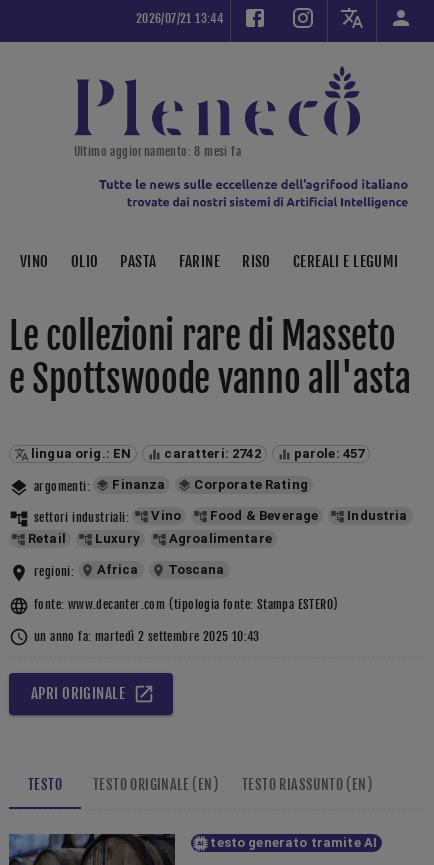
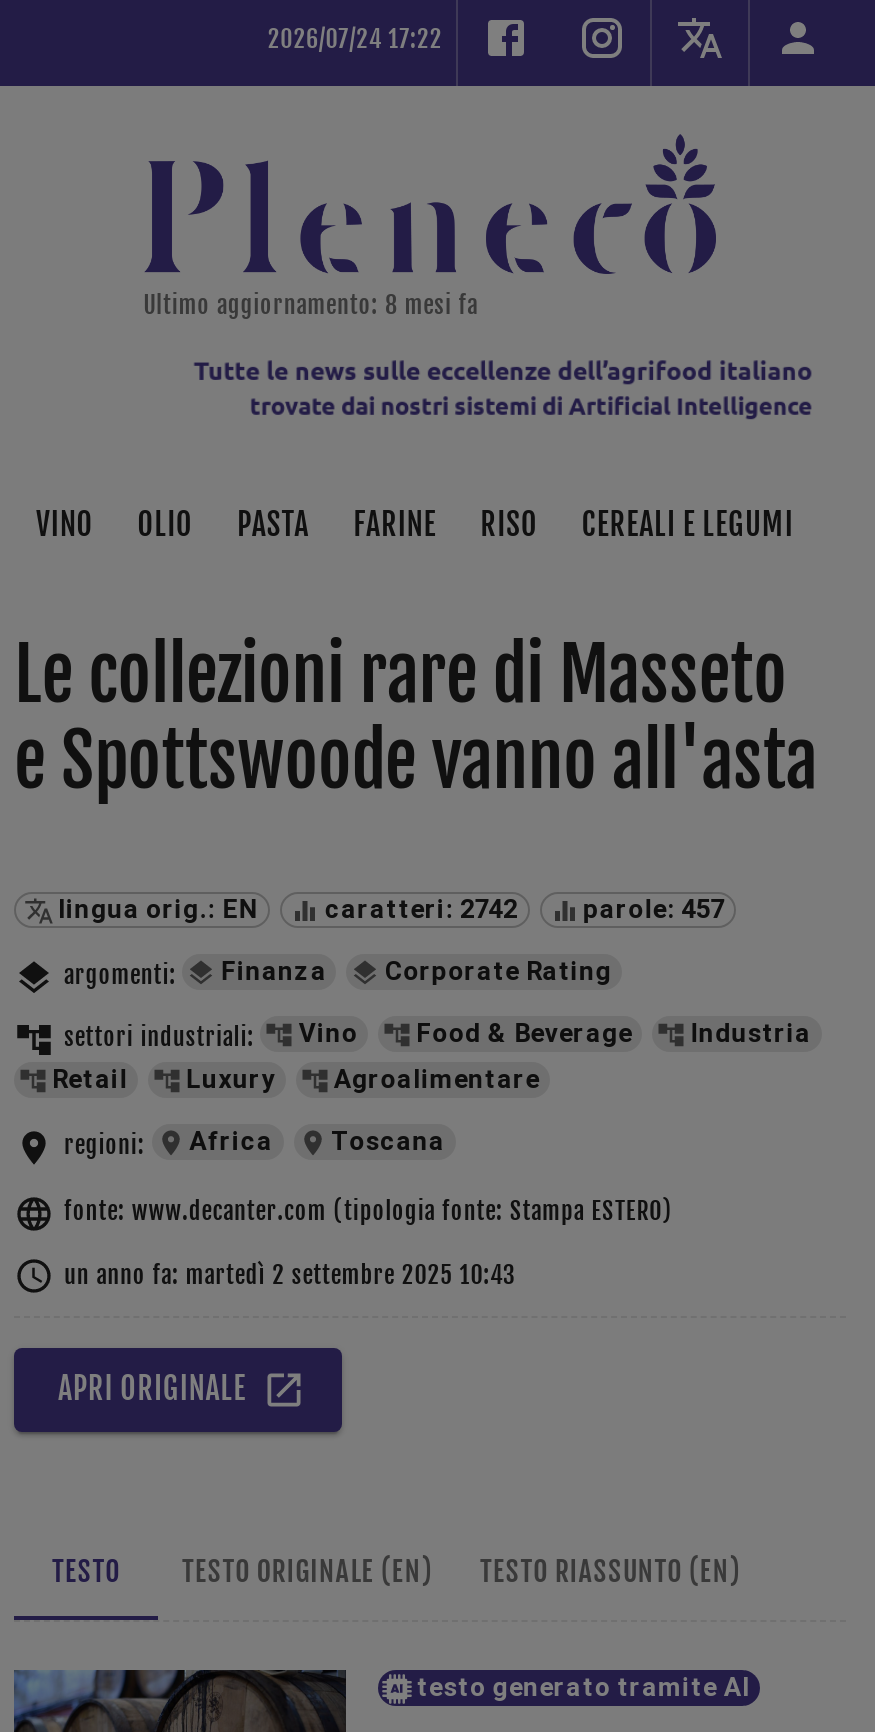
- 2026/07/21 13:44
+ 2026/07/24 17:22
